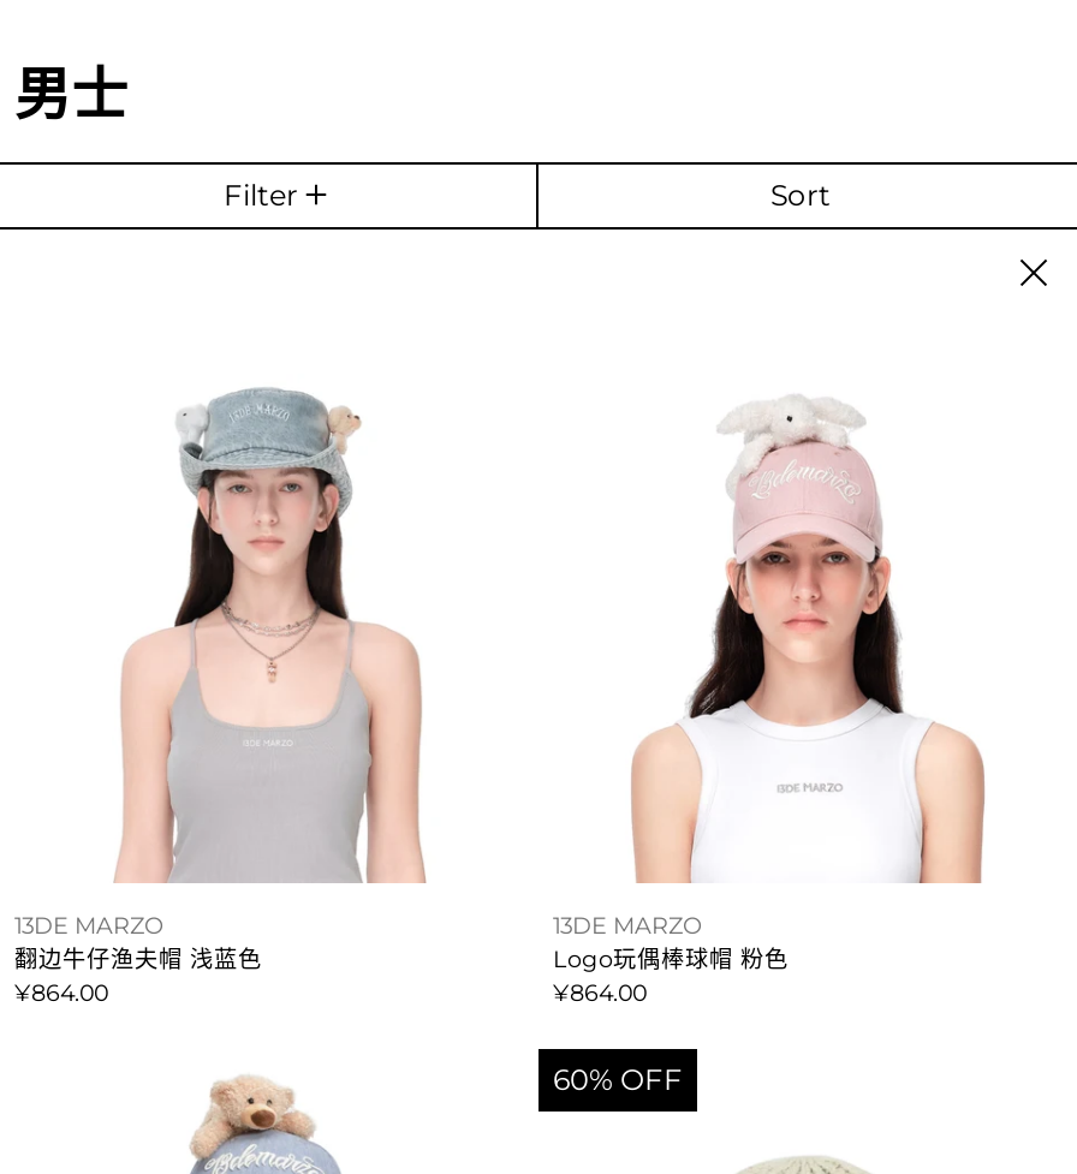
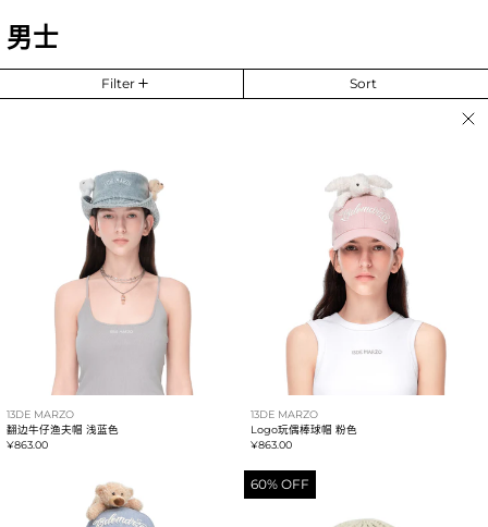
- ¥864.00
+ ¥863.00

- ¥864.00
+ ¥863.00
